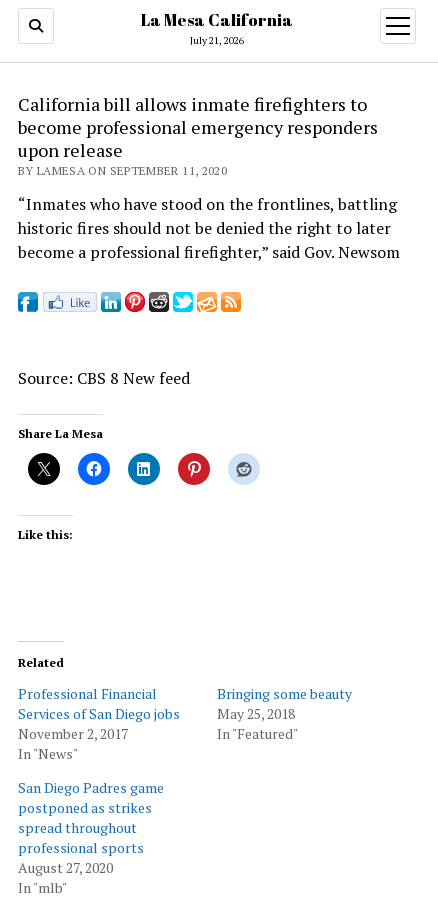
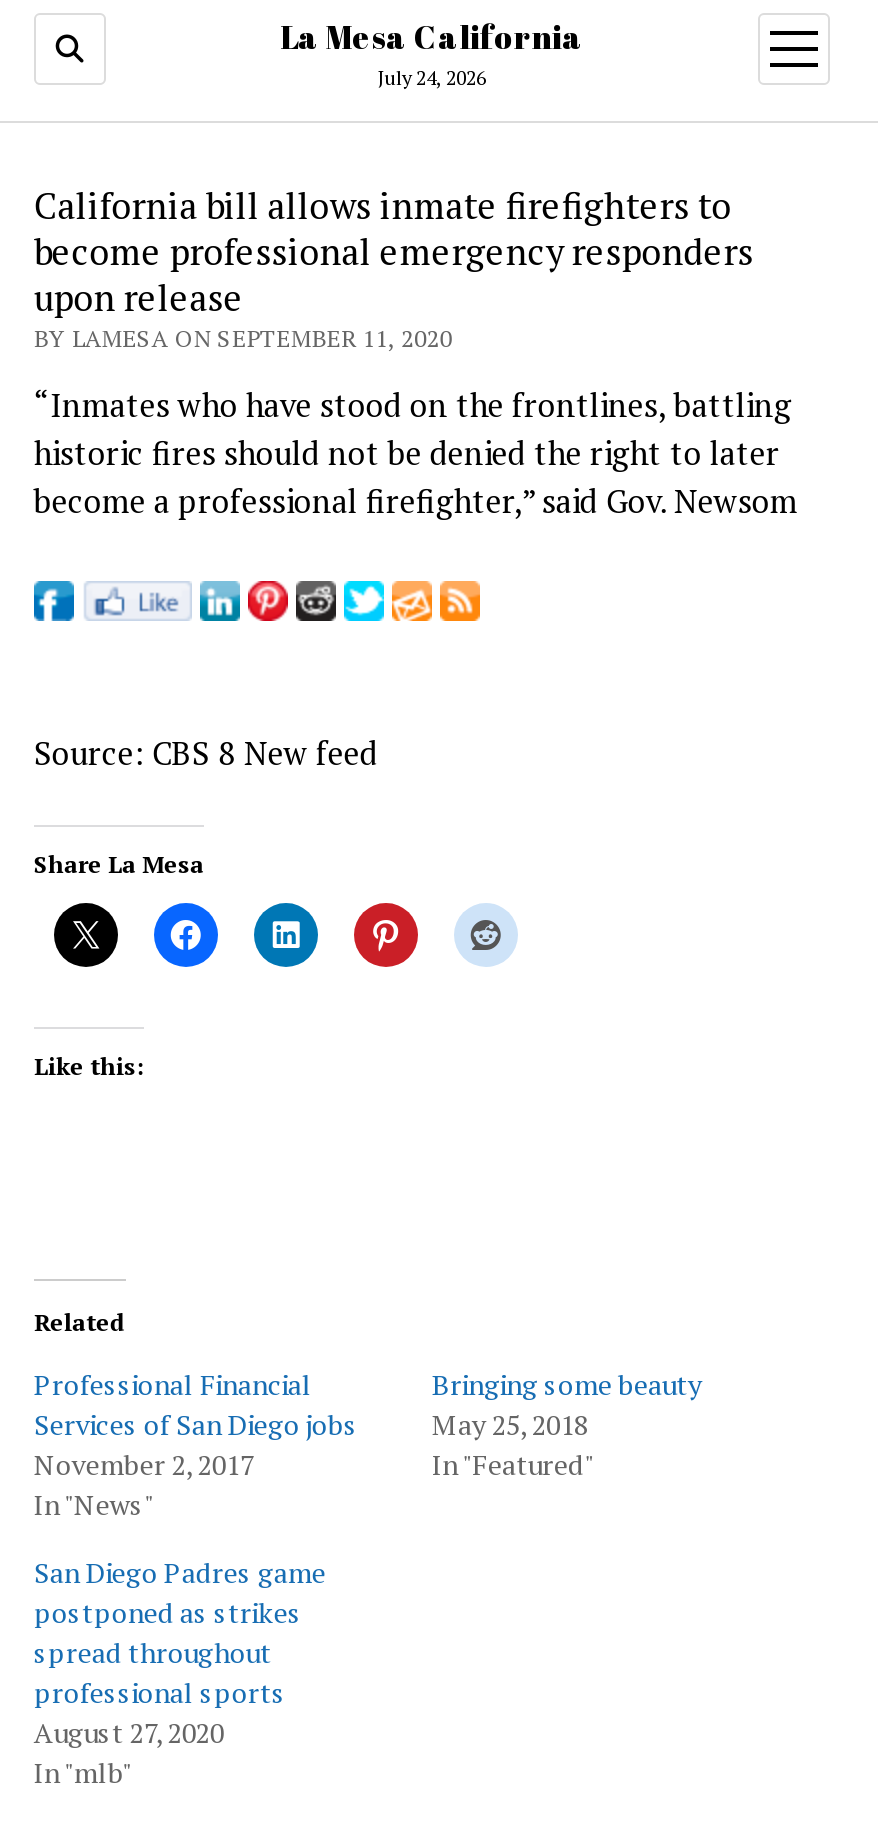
- July 21, 2026
+ July 24, 2026
